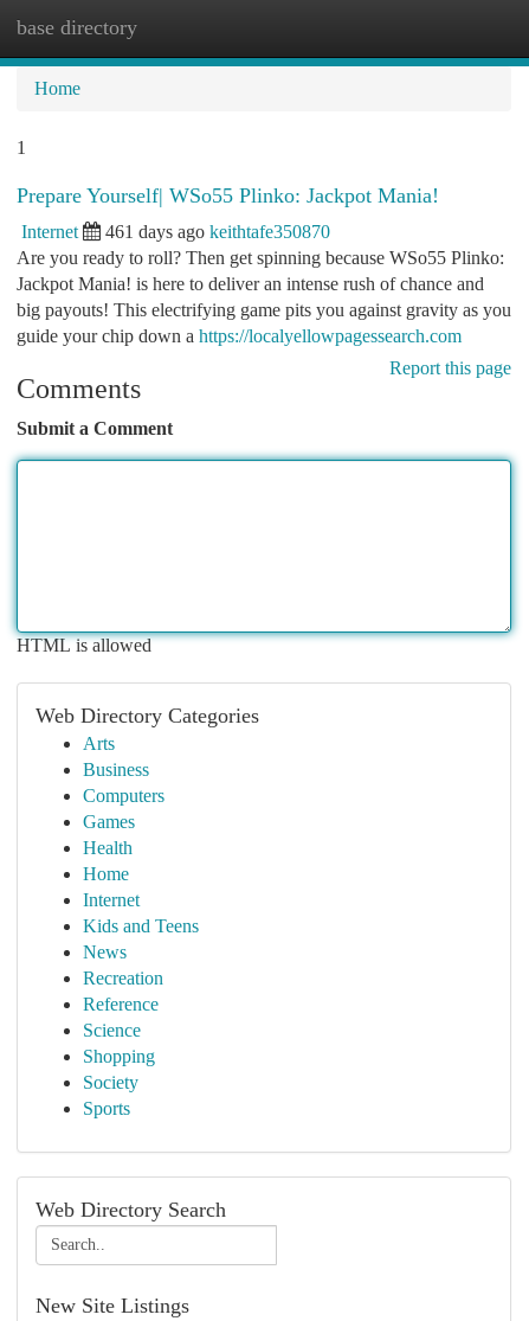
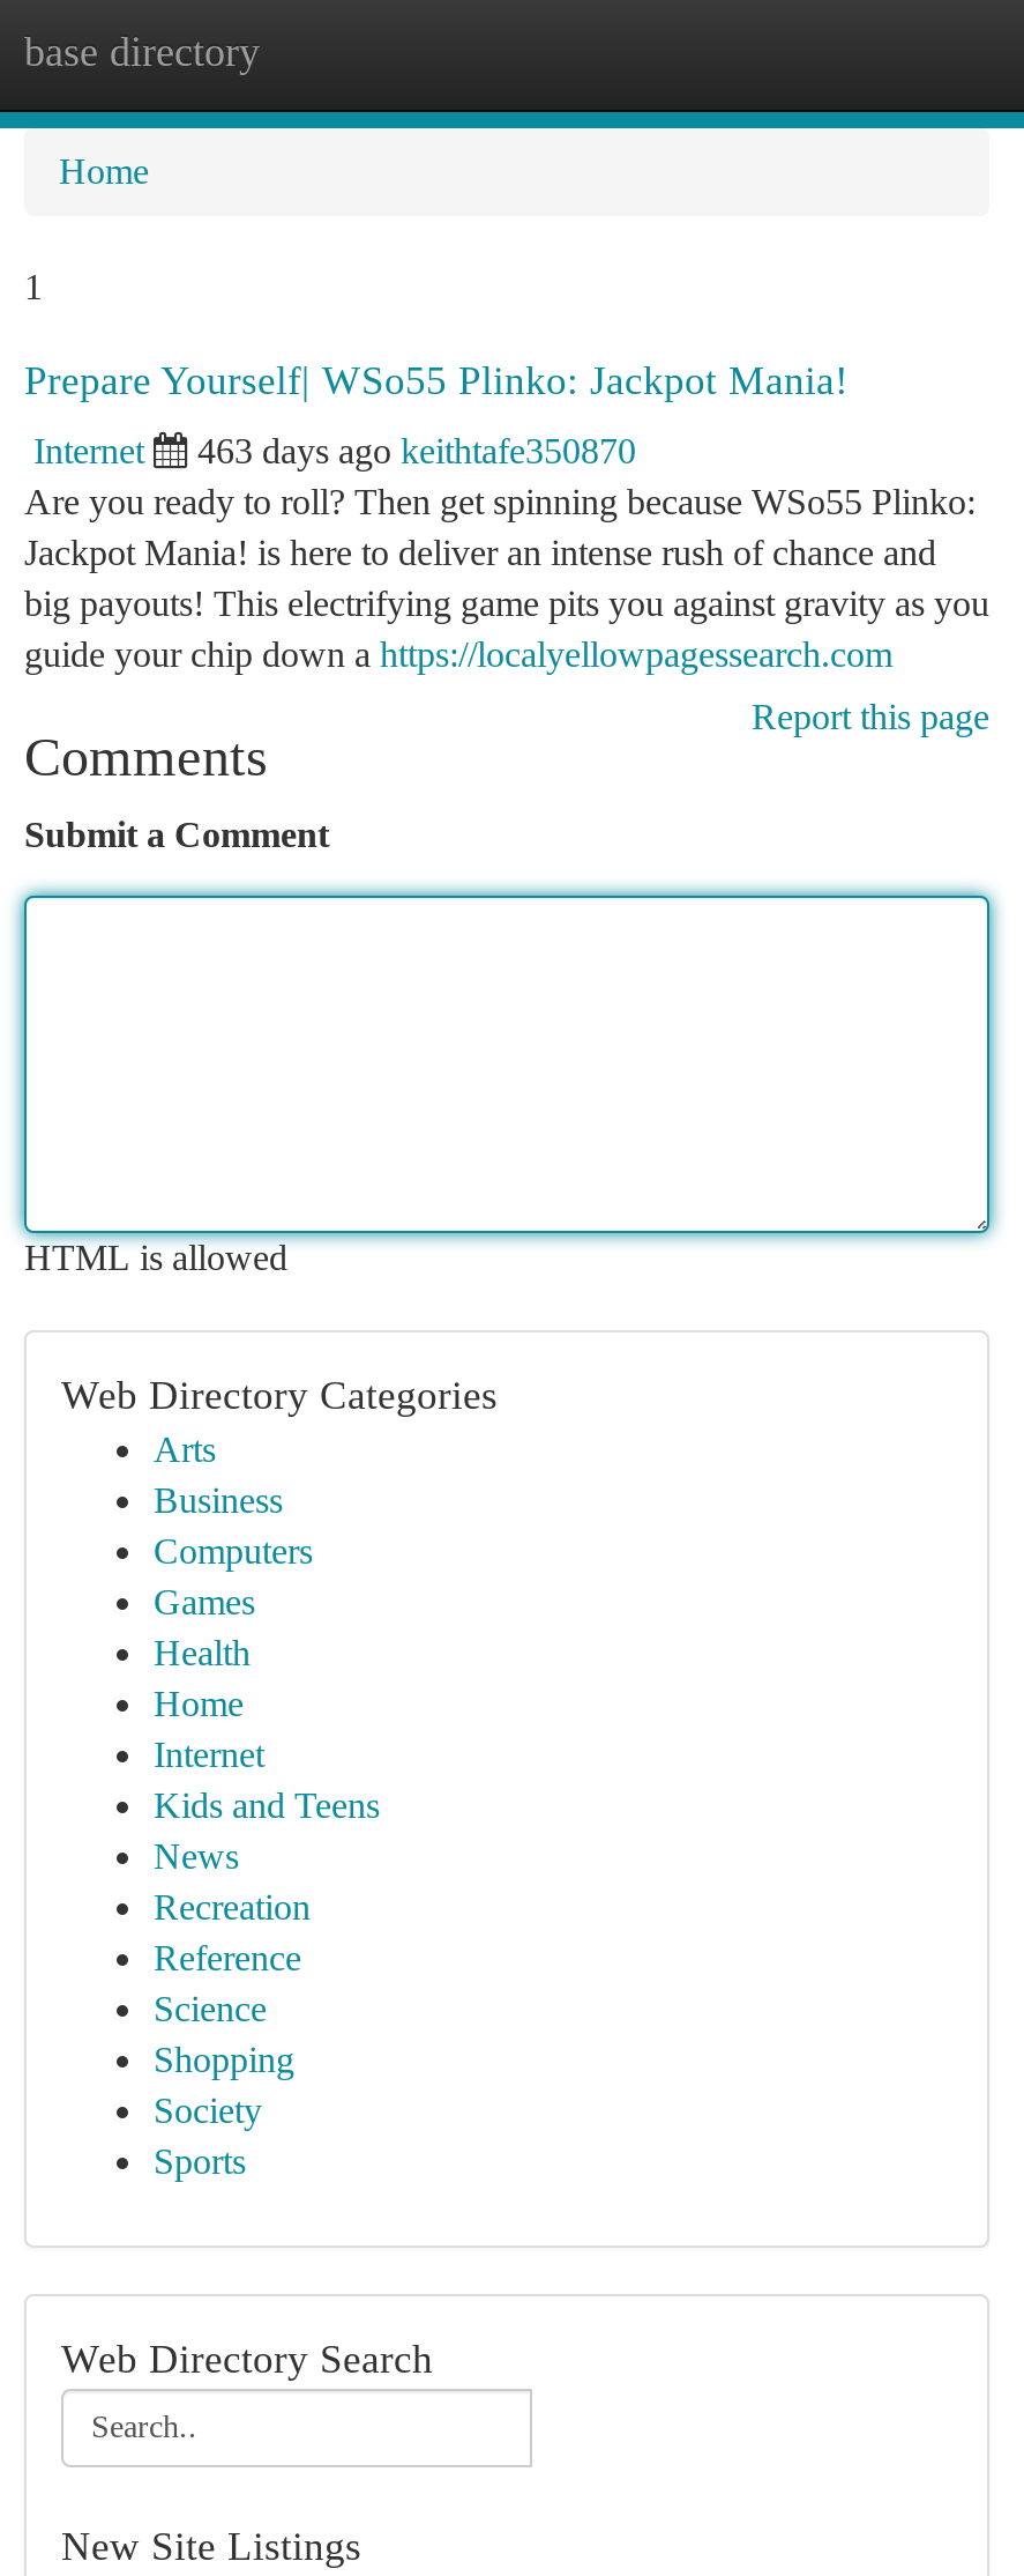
- 461 days ago keithtafe350870
+ 463 days ago keithtafe350870
